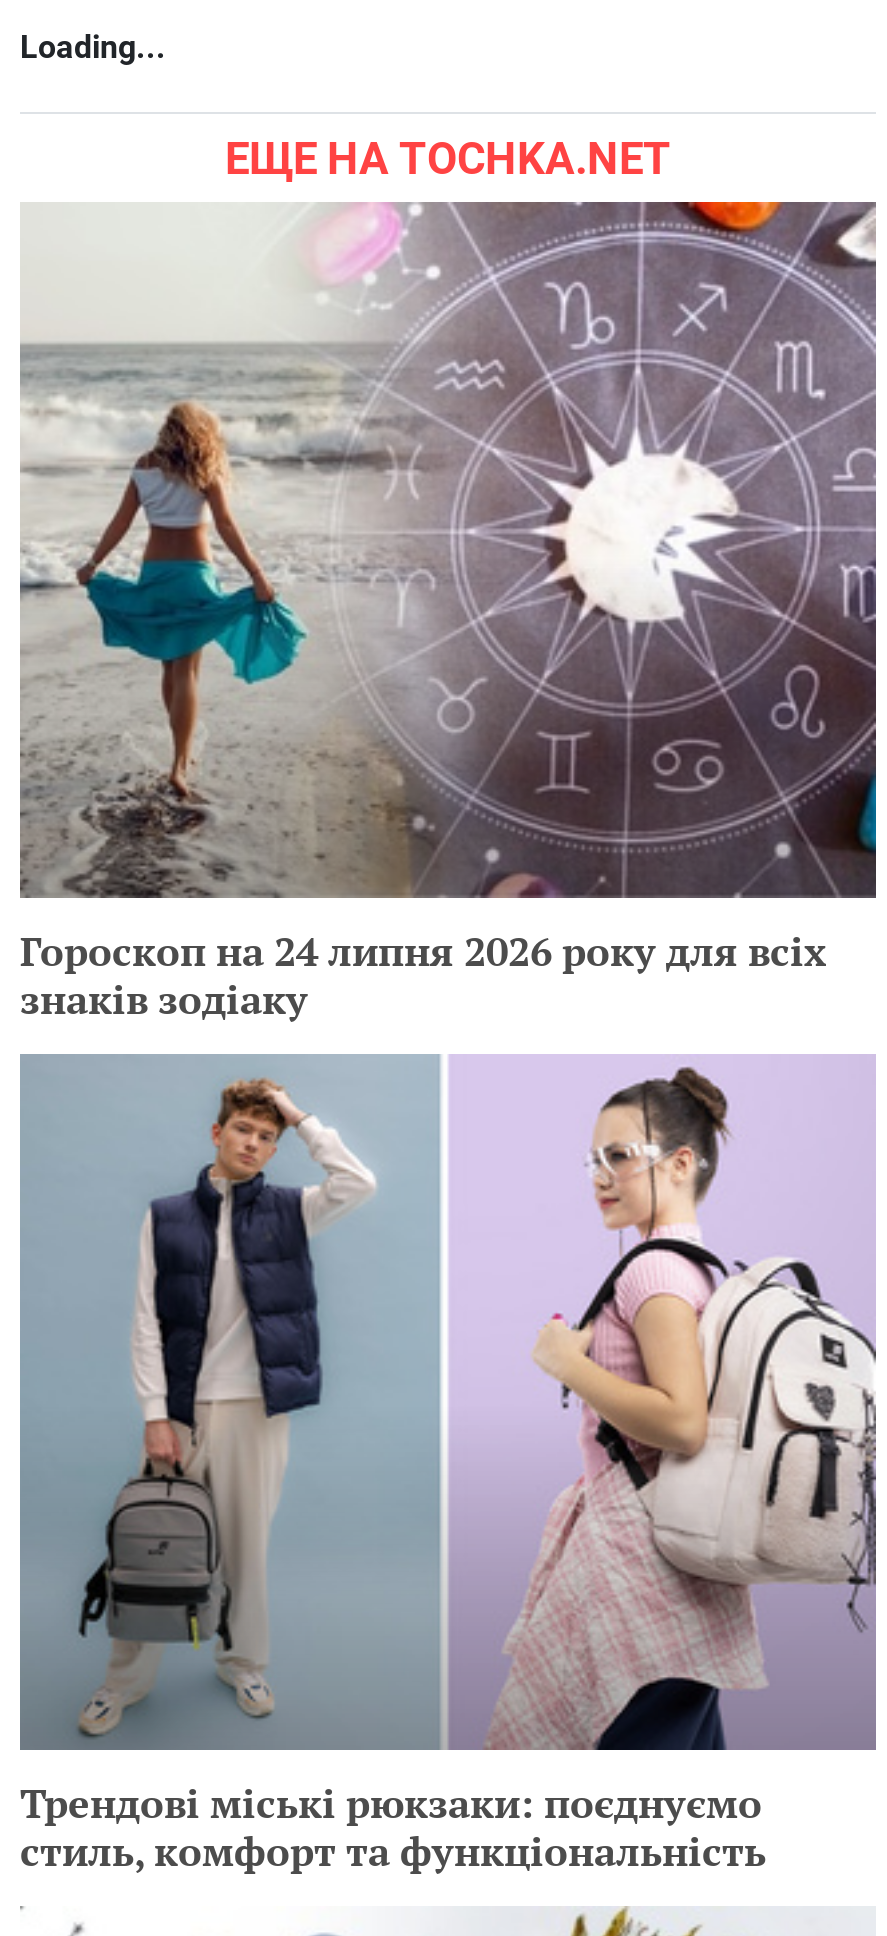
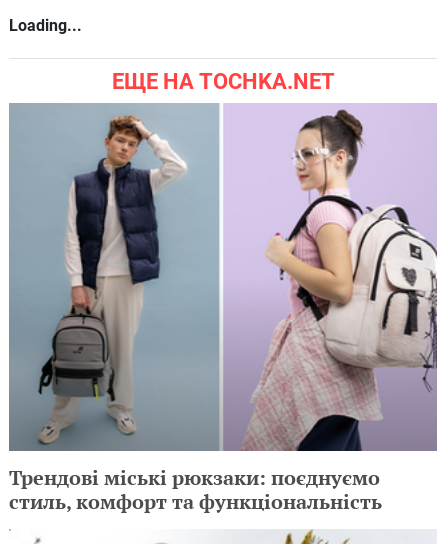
- [image]
- Гороскоп на 24 липня 2026 року для всіх
- знаків зодіаку
